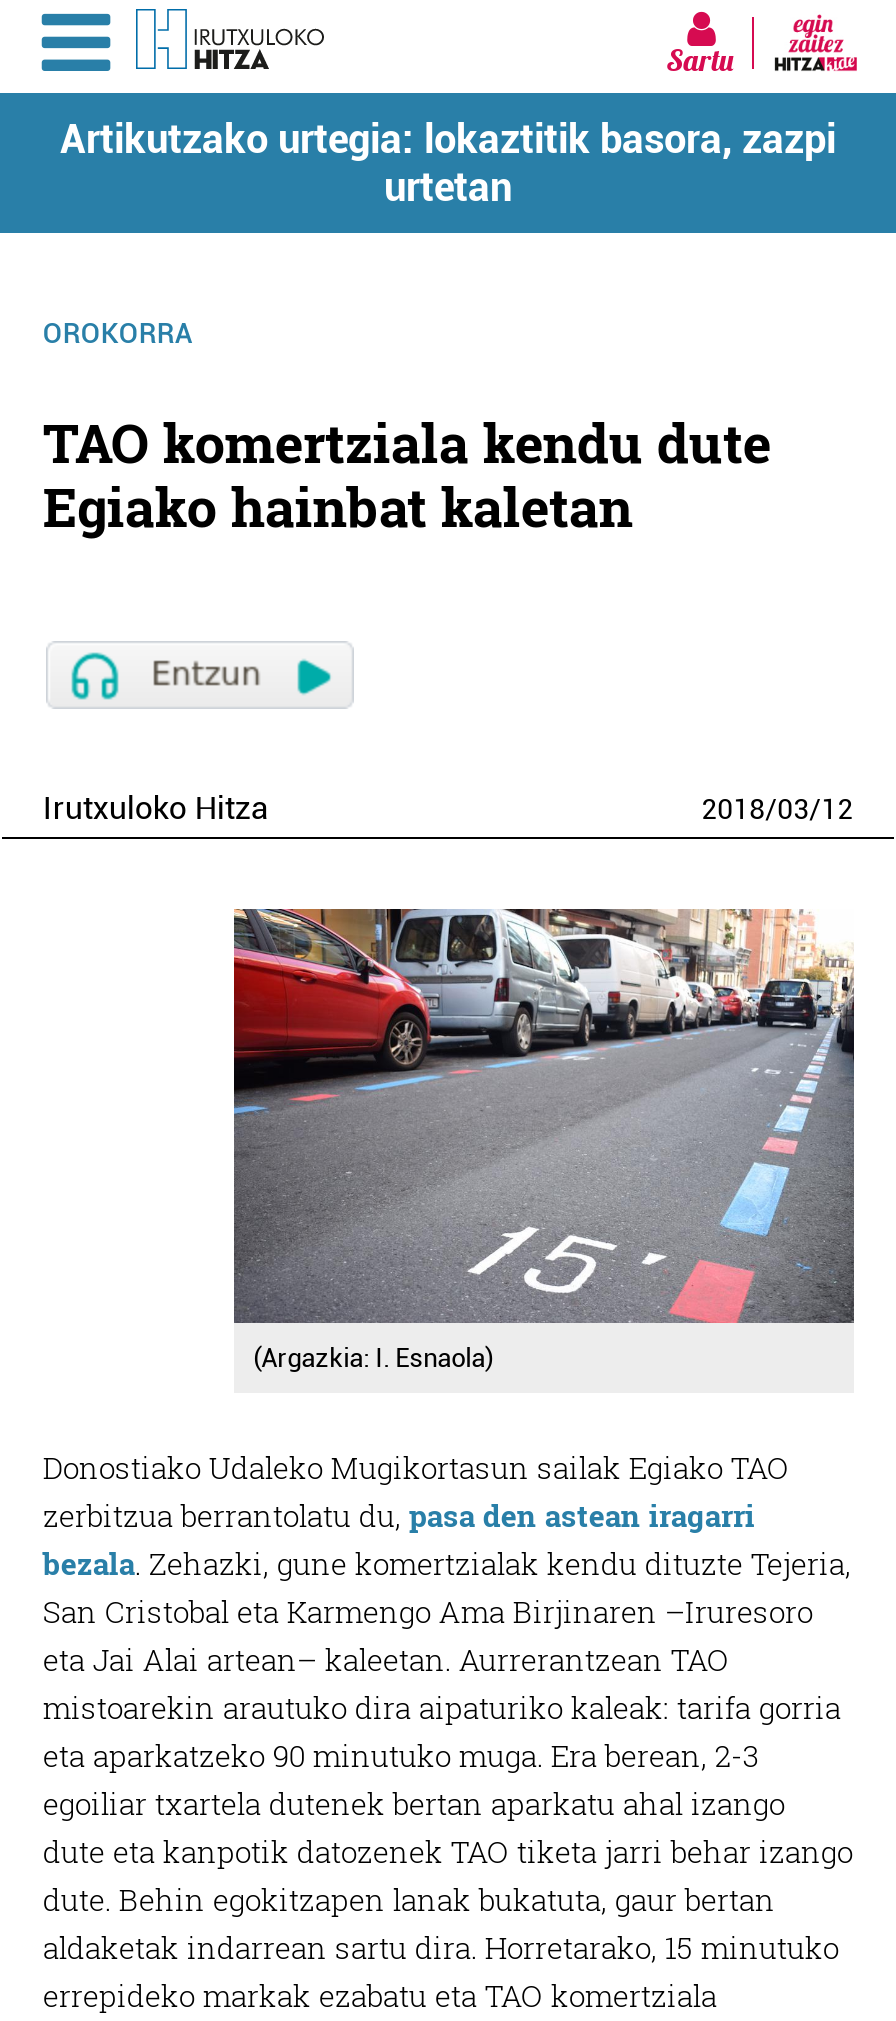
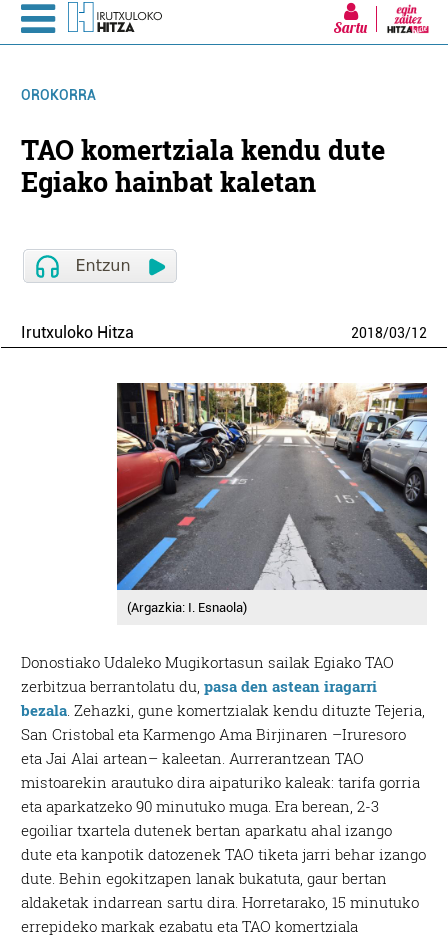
- Artikutzako urtegia: lokaztitik basora, zazpi
- urtetan

- [image]
+ [image]
